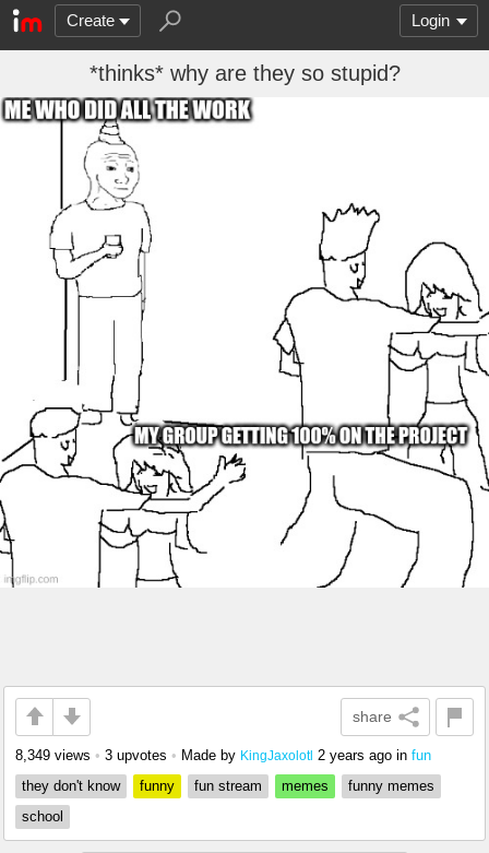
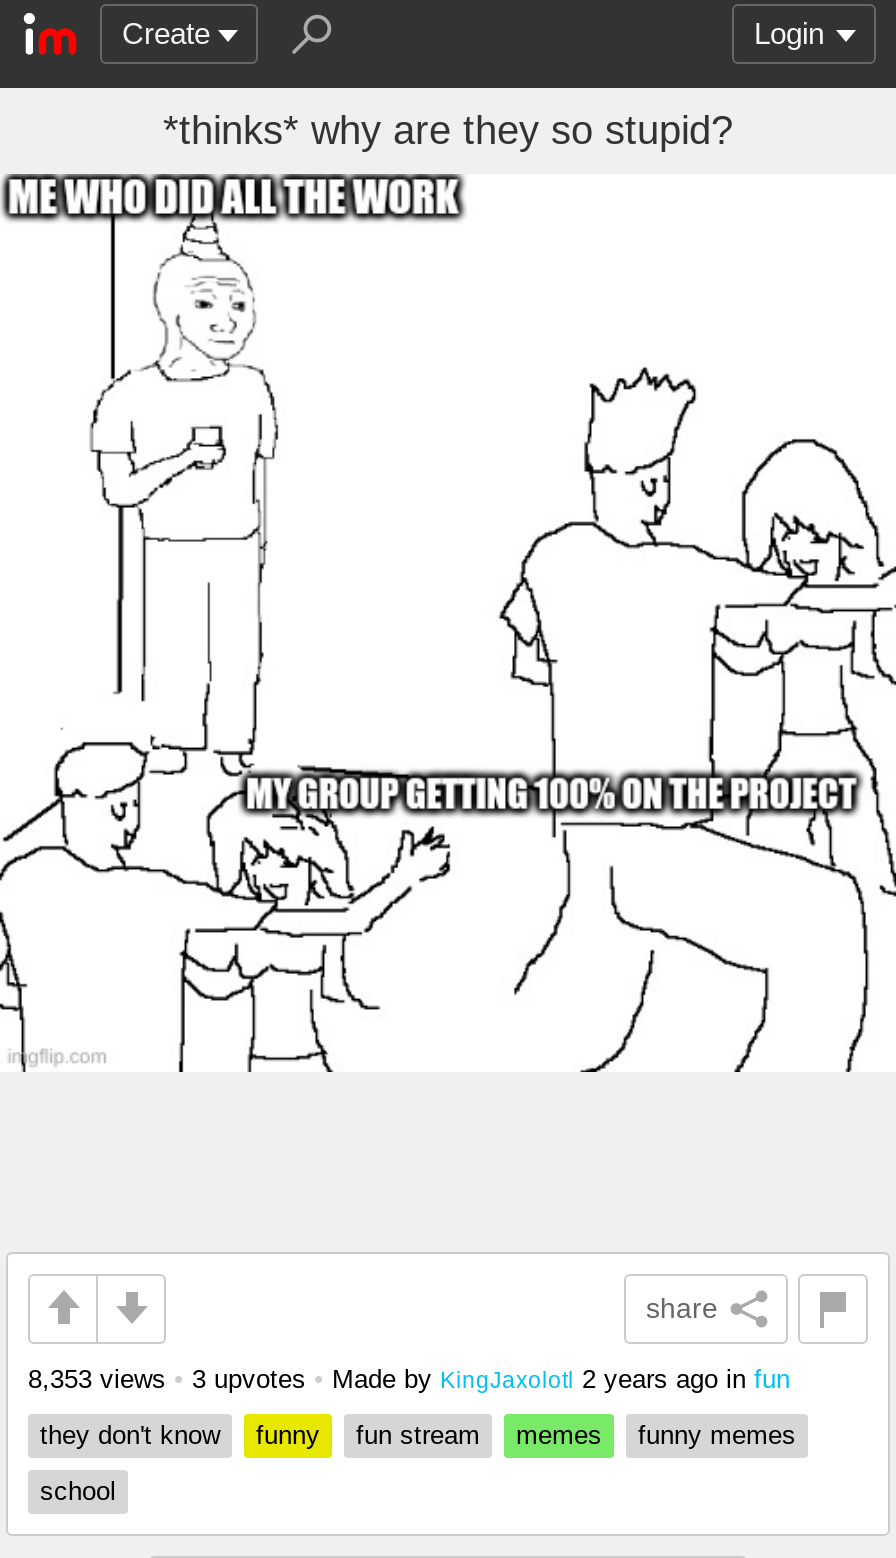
- 8,349 views • 3 upvotes • Made by KingJaxolotl 2 years ago in fun
+ 8,353 views • 3 upvotes • Made by KingJaxolotl 2 years ago in fun
